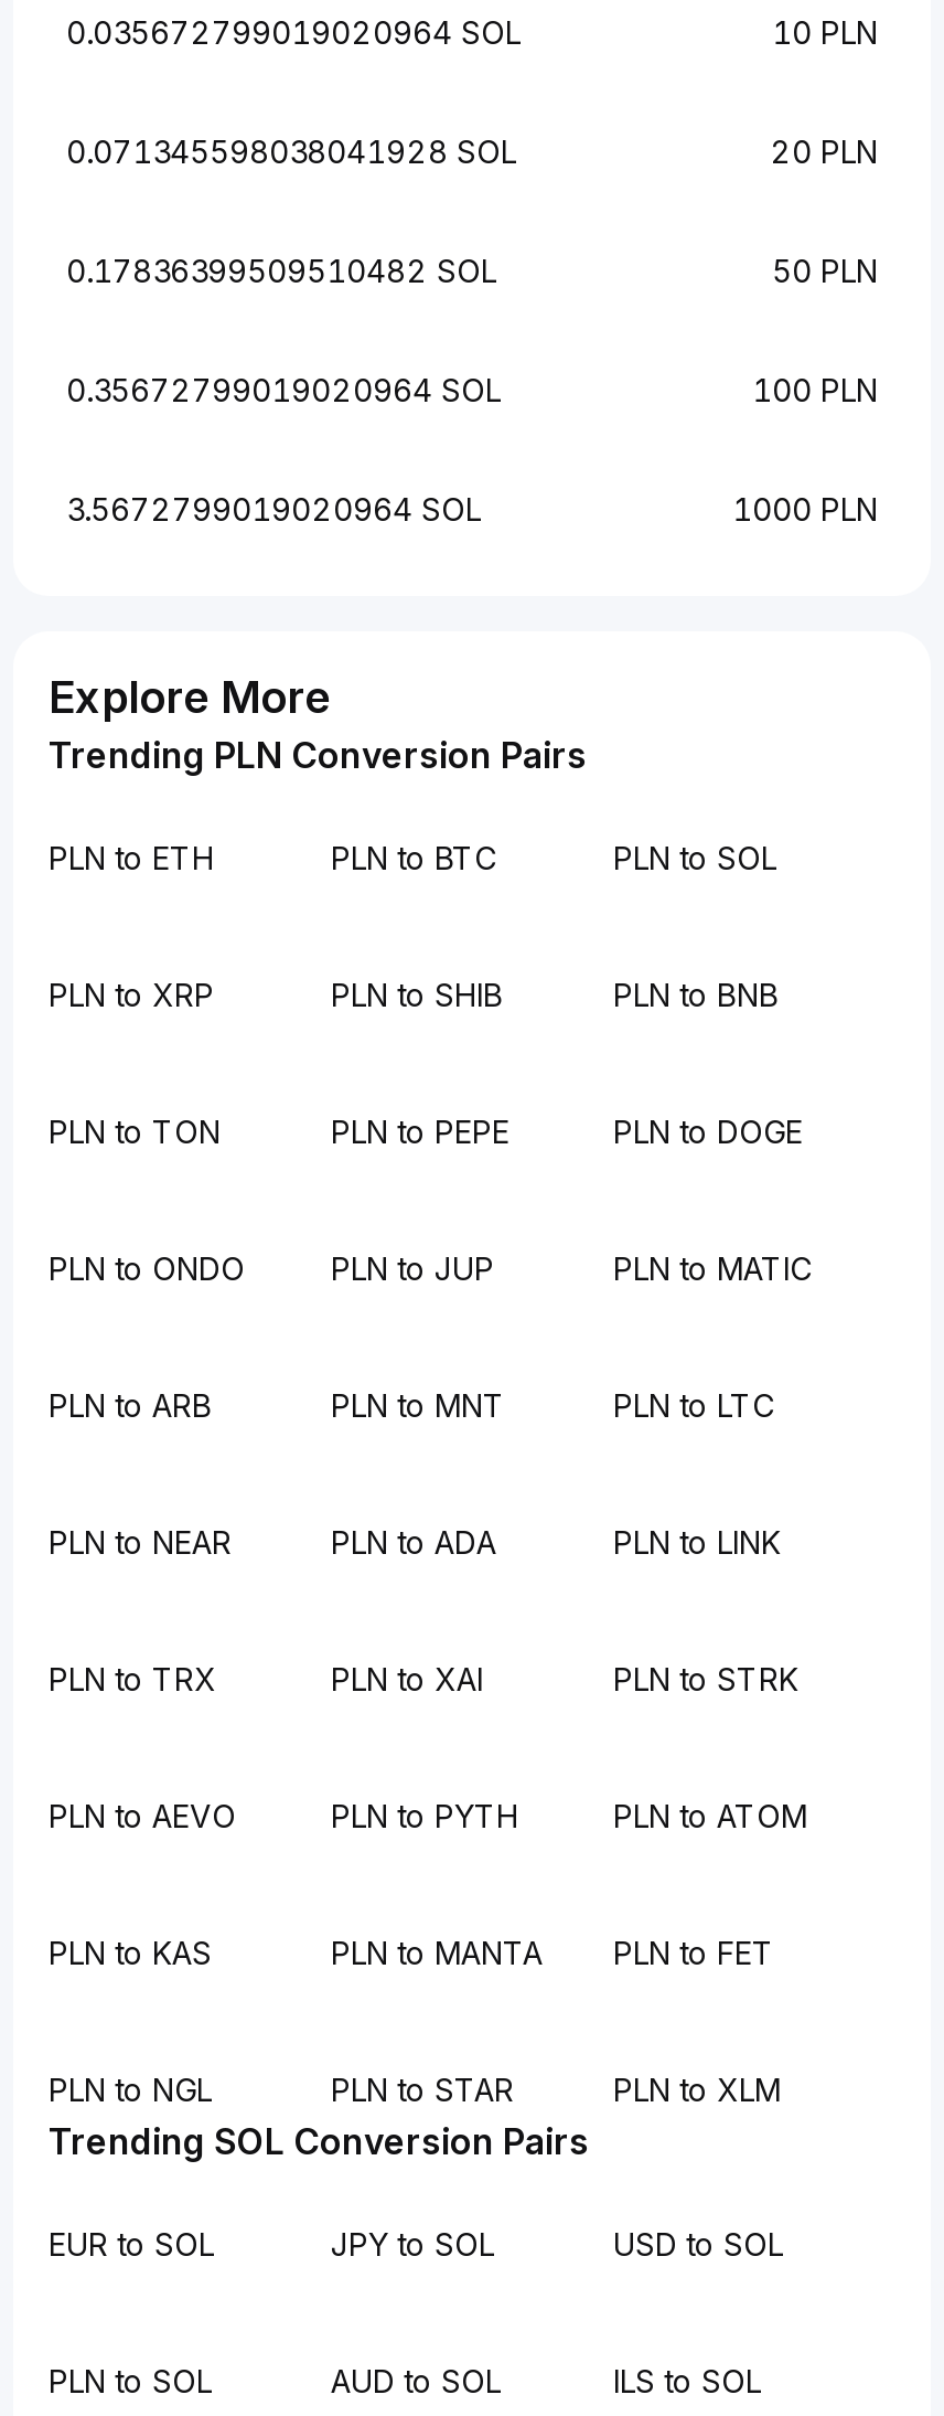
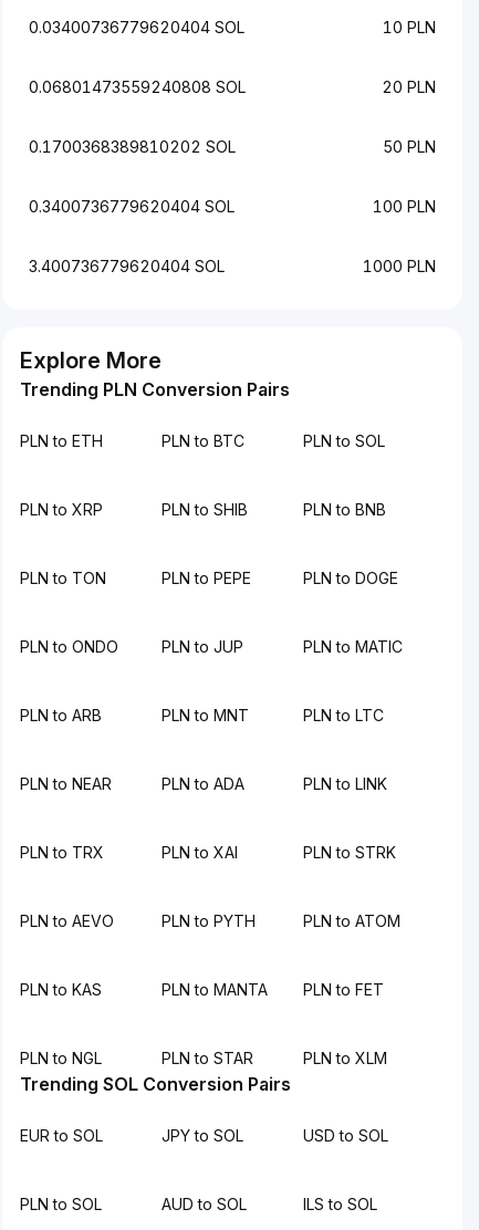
- 0.035672799019020964 SOL
+ 0.03400736779620404 SOL

- 0.071345598038041928 SOL
+ 0.06801473559240808 SOL

- 0.17836399509510482 SOL
+ 0.1700368389810202 SOL

- 0.35672799019020964 SOL
+ 0.3400736779620404 SOL

- 3.5672799019020964 SOL
+ 3.400736779620404 SOL
